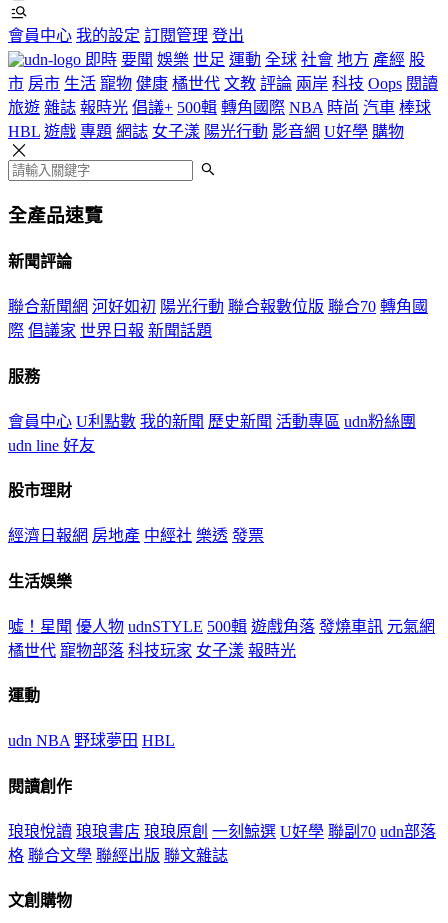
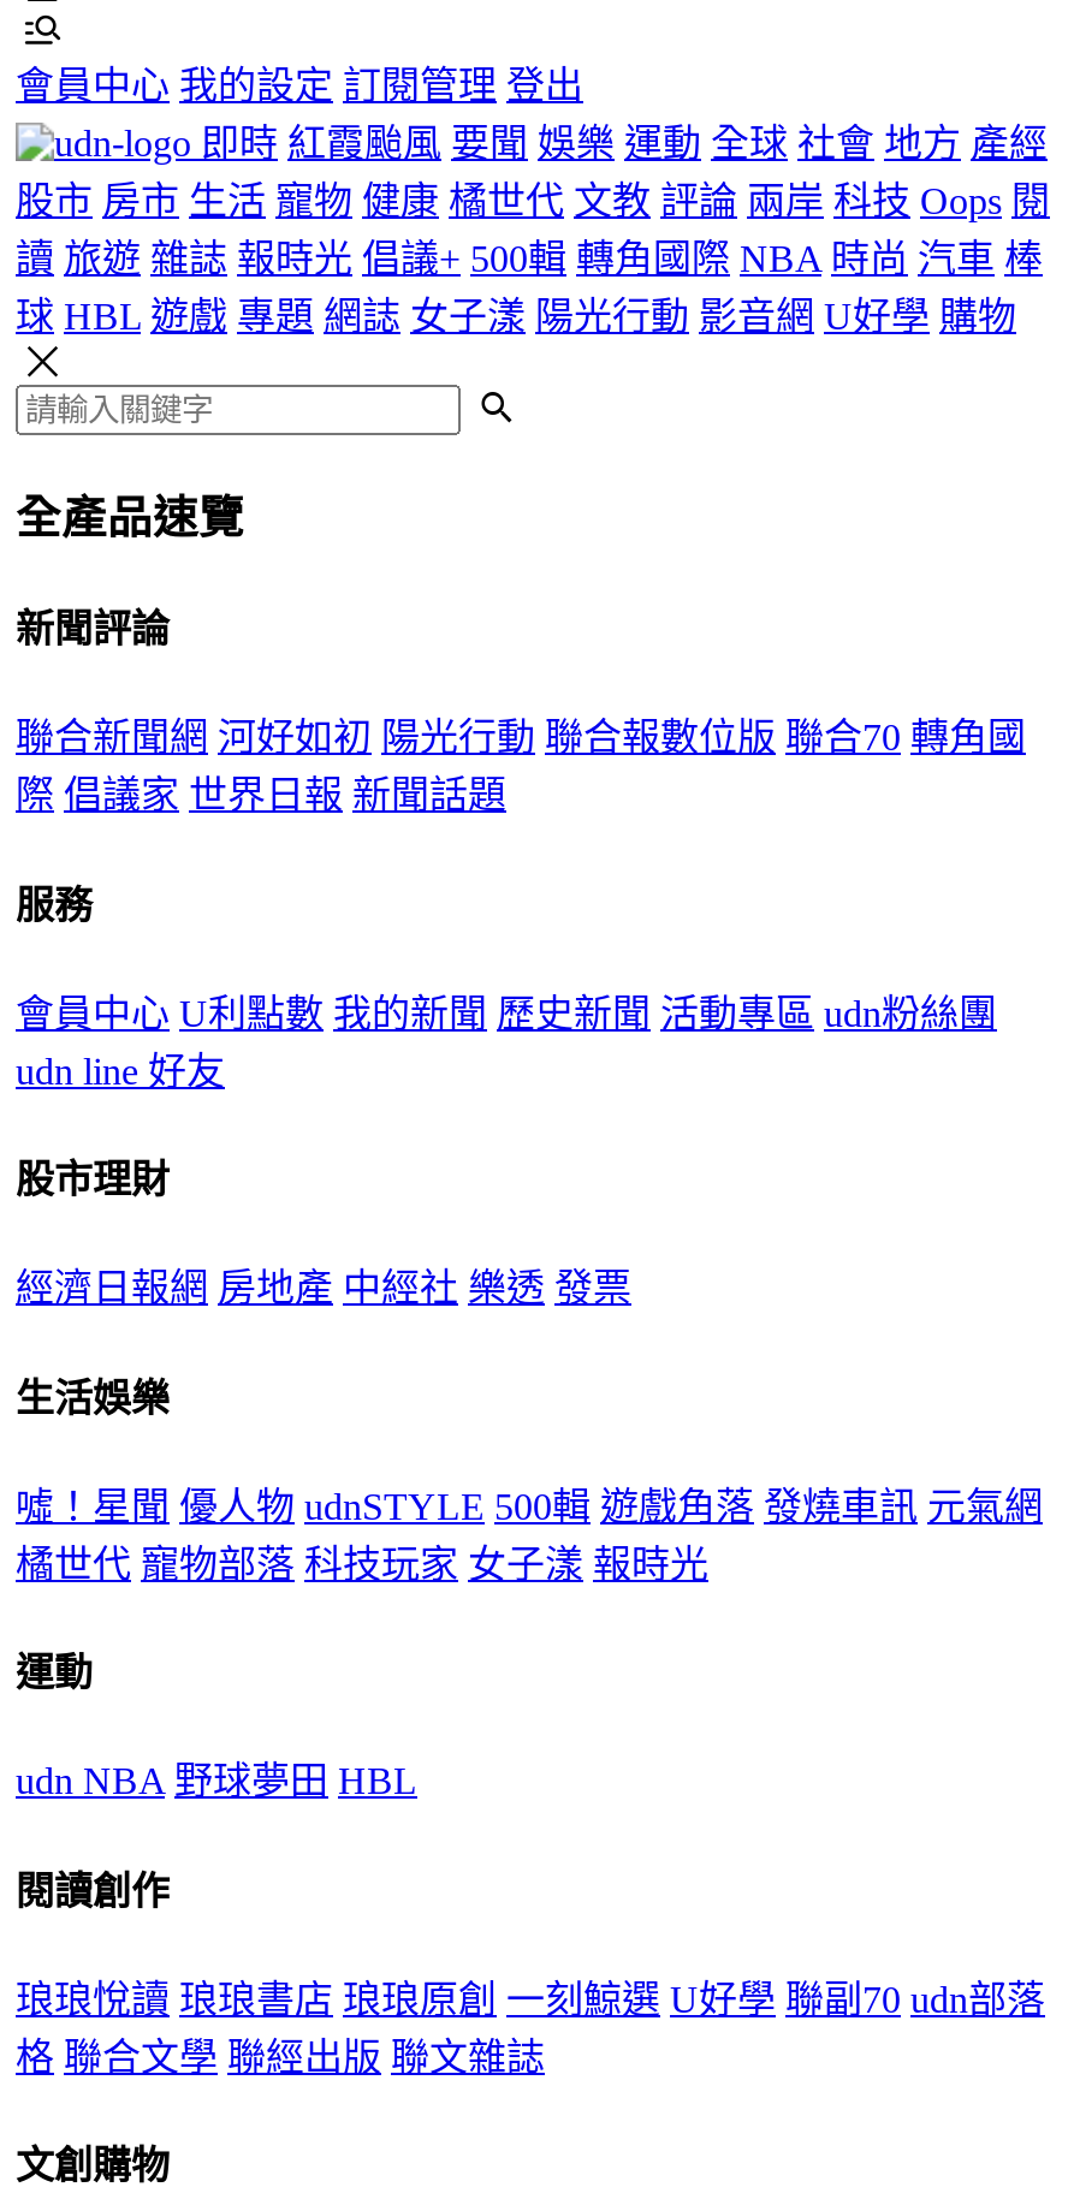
- 即時 要聞 娛樂 世足 運動 全球 社會 地方 產經 股
- 市 房市 生活 寵物 健康 橘世代 文教 評論 兩岸 科技 Oops 閱讀
- 旅遊 雜誌 報時光 倡議+ 500輯 轉角國際 NBA 時尚 汽車 棒球
- HBL 遊戲 專題 網誌 女子漾 陽光行動 影音網 U好學 購物
+ 即時 紅霞颱風 要聞 娛樂 運動 全球 社會 地方 產經
+ 股市 房市 生活 寵物 健康 橘世代 文教 評論 兩岸 科技 Oops 閱
+ 讀 旅遊 雜誌 報時光 倡議+ 500輯 轉角國際 NBA 時尚 汽車 棒
+ 球 HBL 遊戲 專題 網誌 女子漾 陽光行動 影音網 U好學 購物
